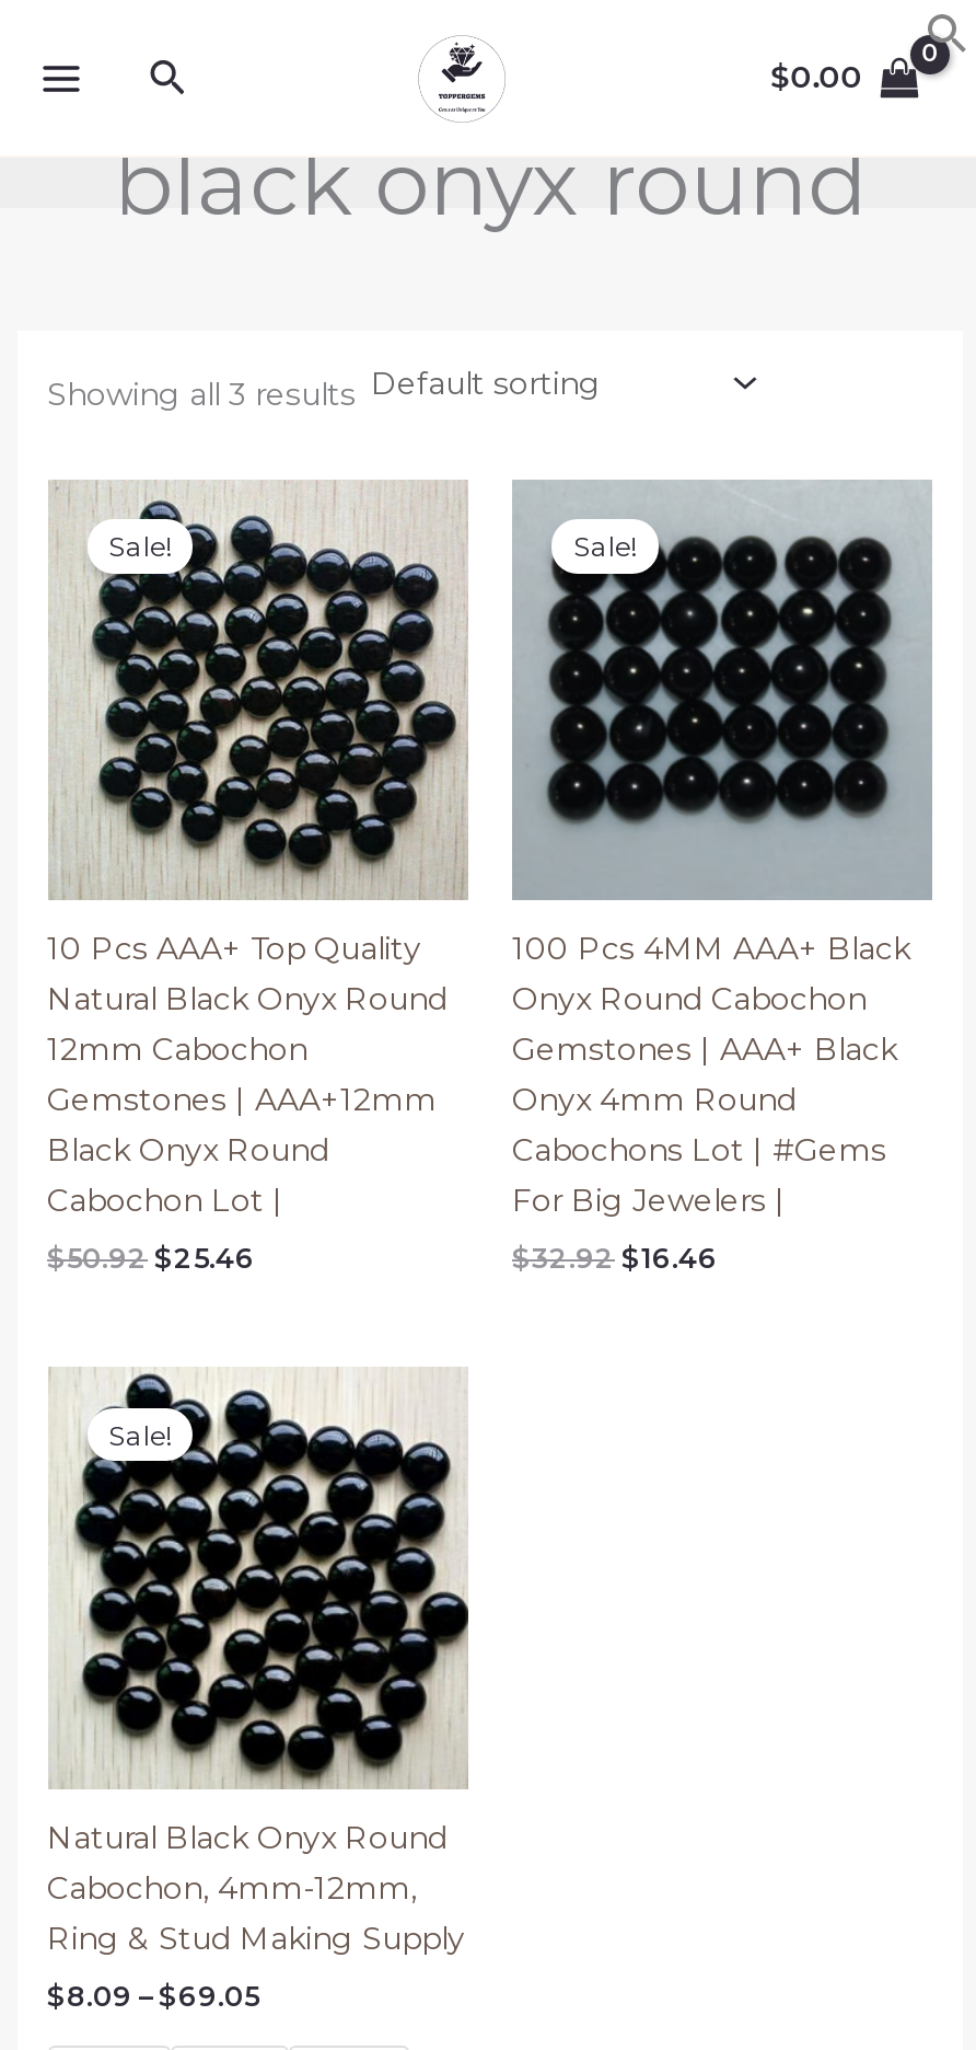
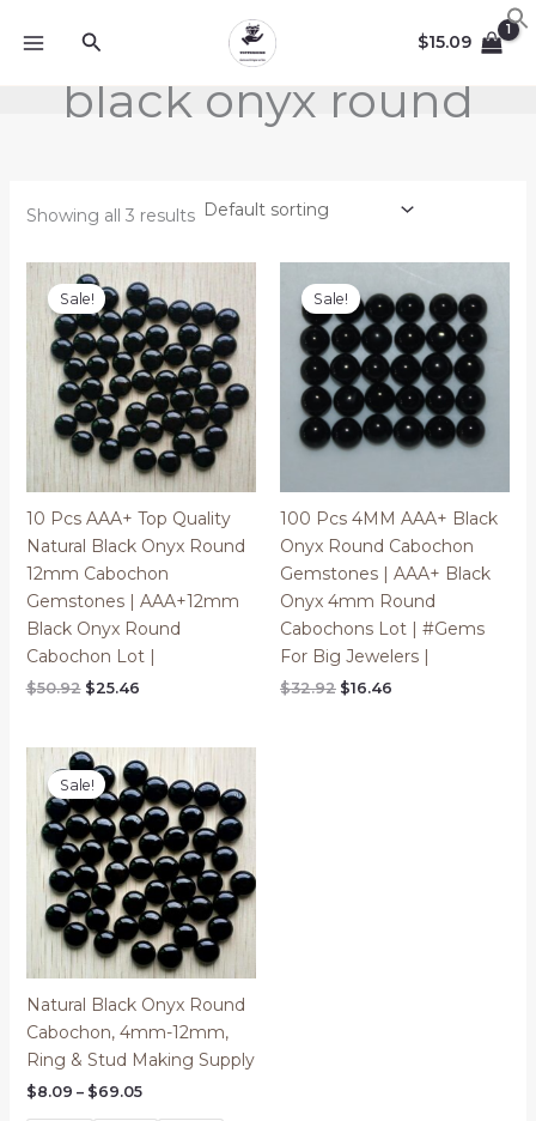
- $0.00
+ $15.09
